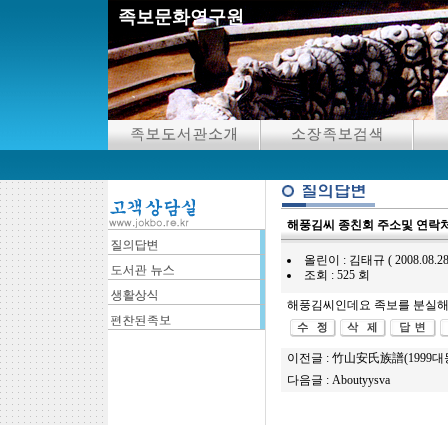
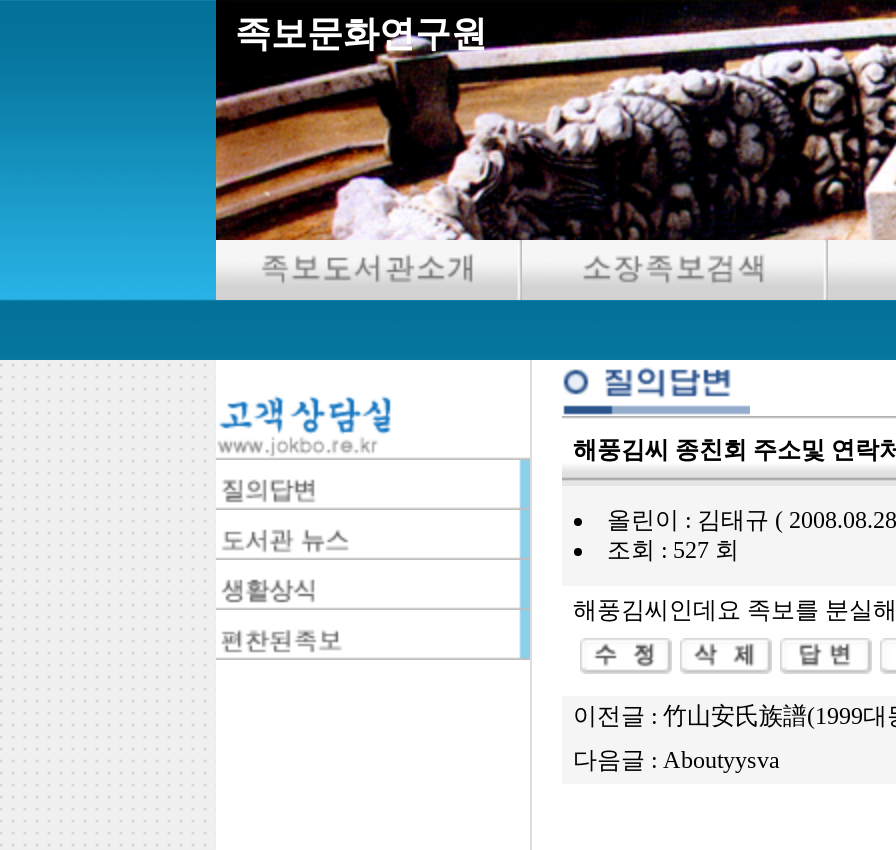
- 조회 : 525 회
+ 조회 : 527 회
